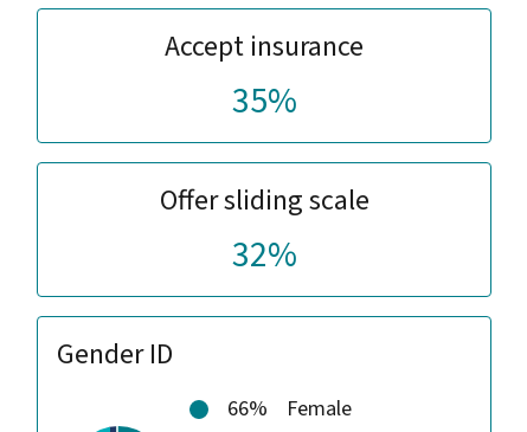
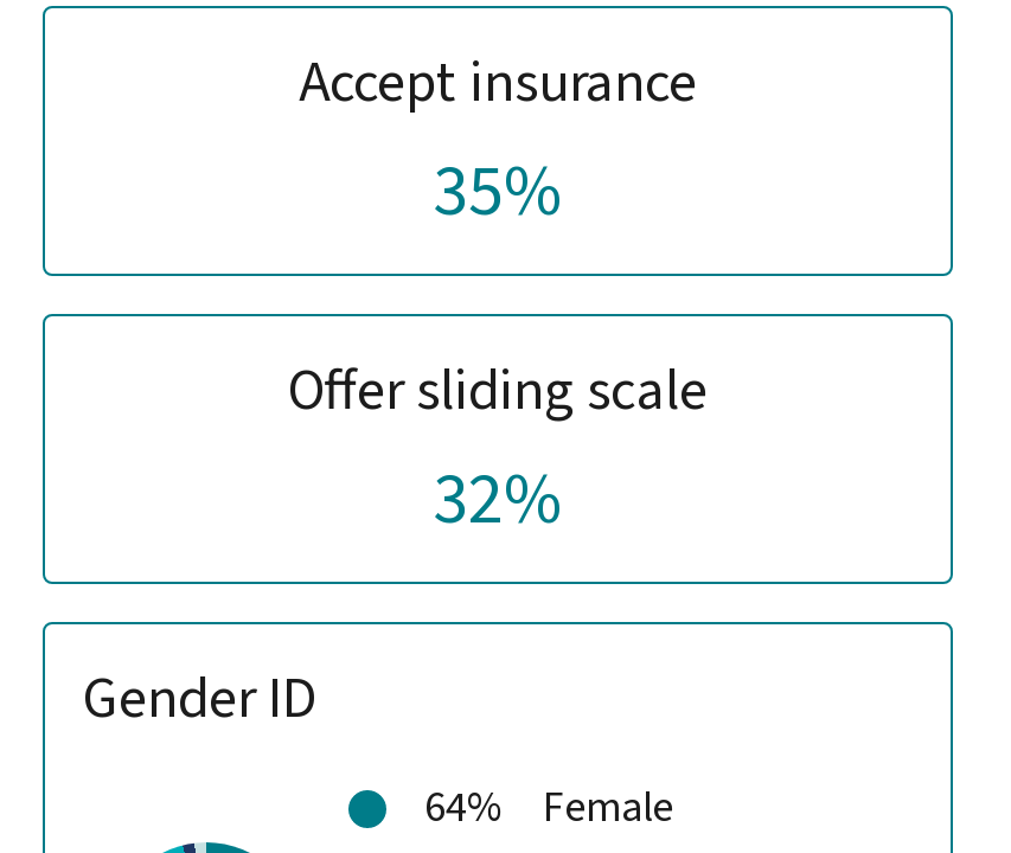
- 66% Female
+ 64% Female
